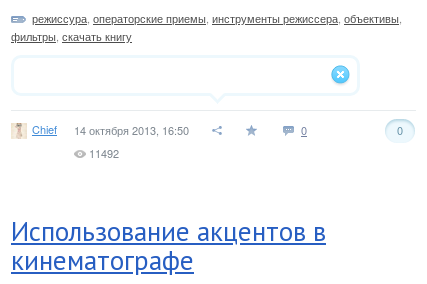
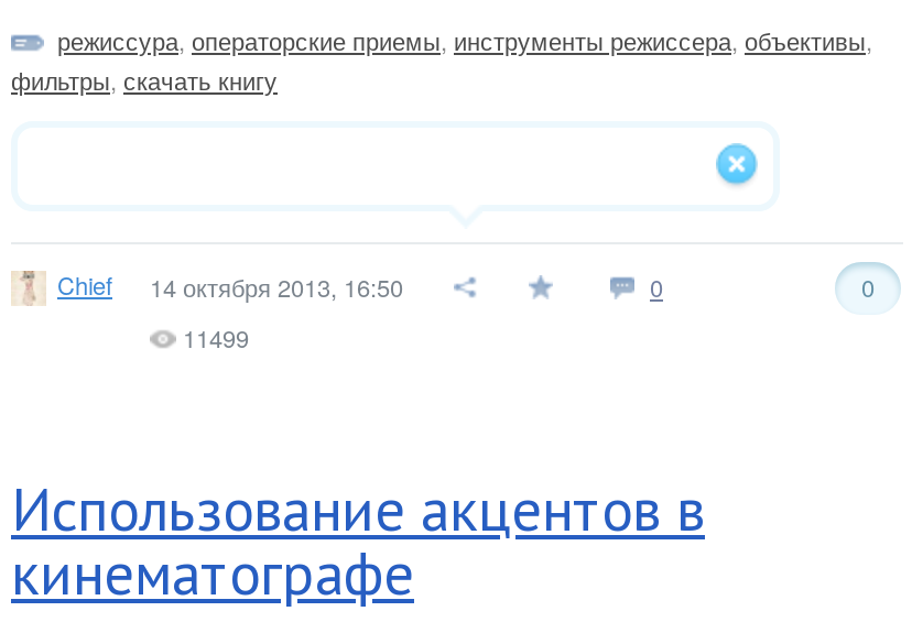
- 11492
+ 11499
